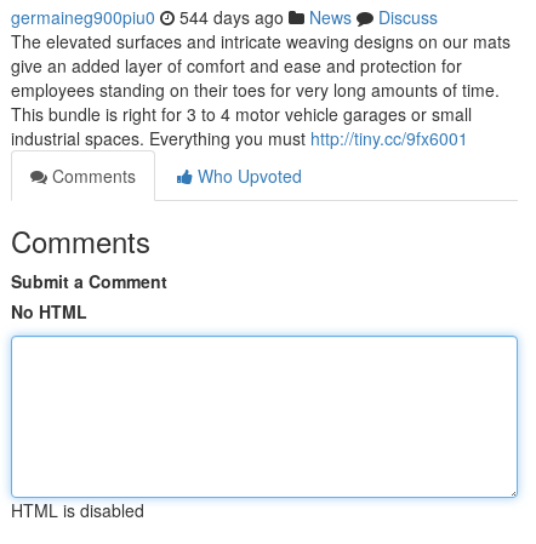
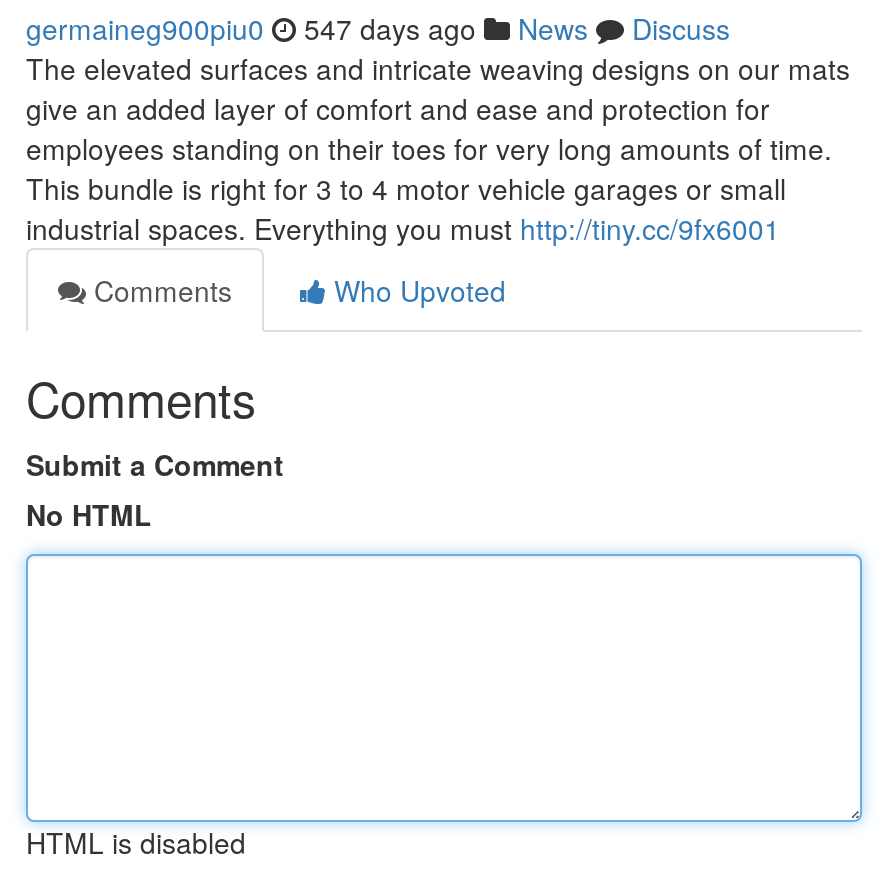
- germaineg900piu0 544 days ago News Discuss
+ germaineg900piu0 547 days ago News Discuss
